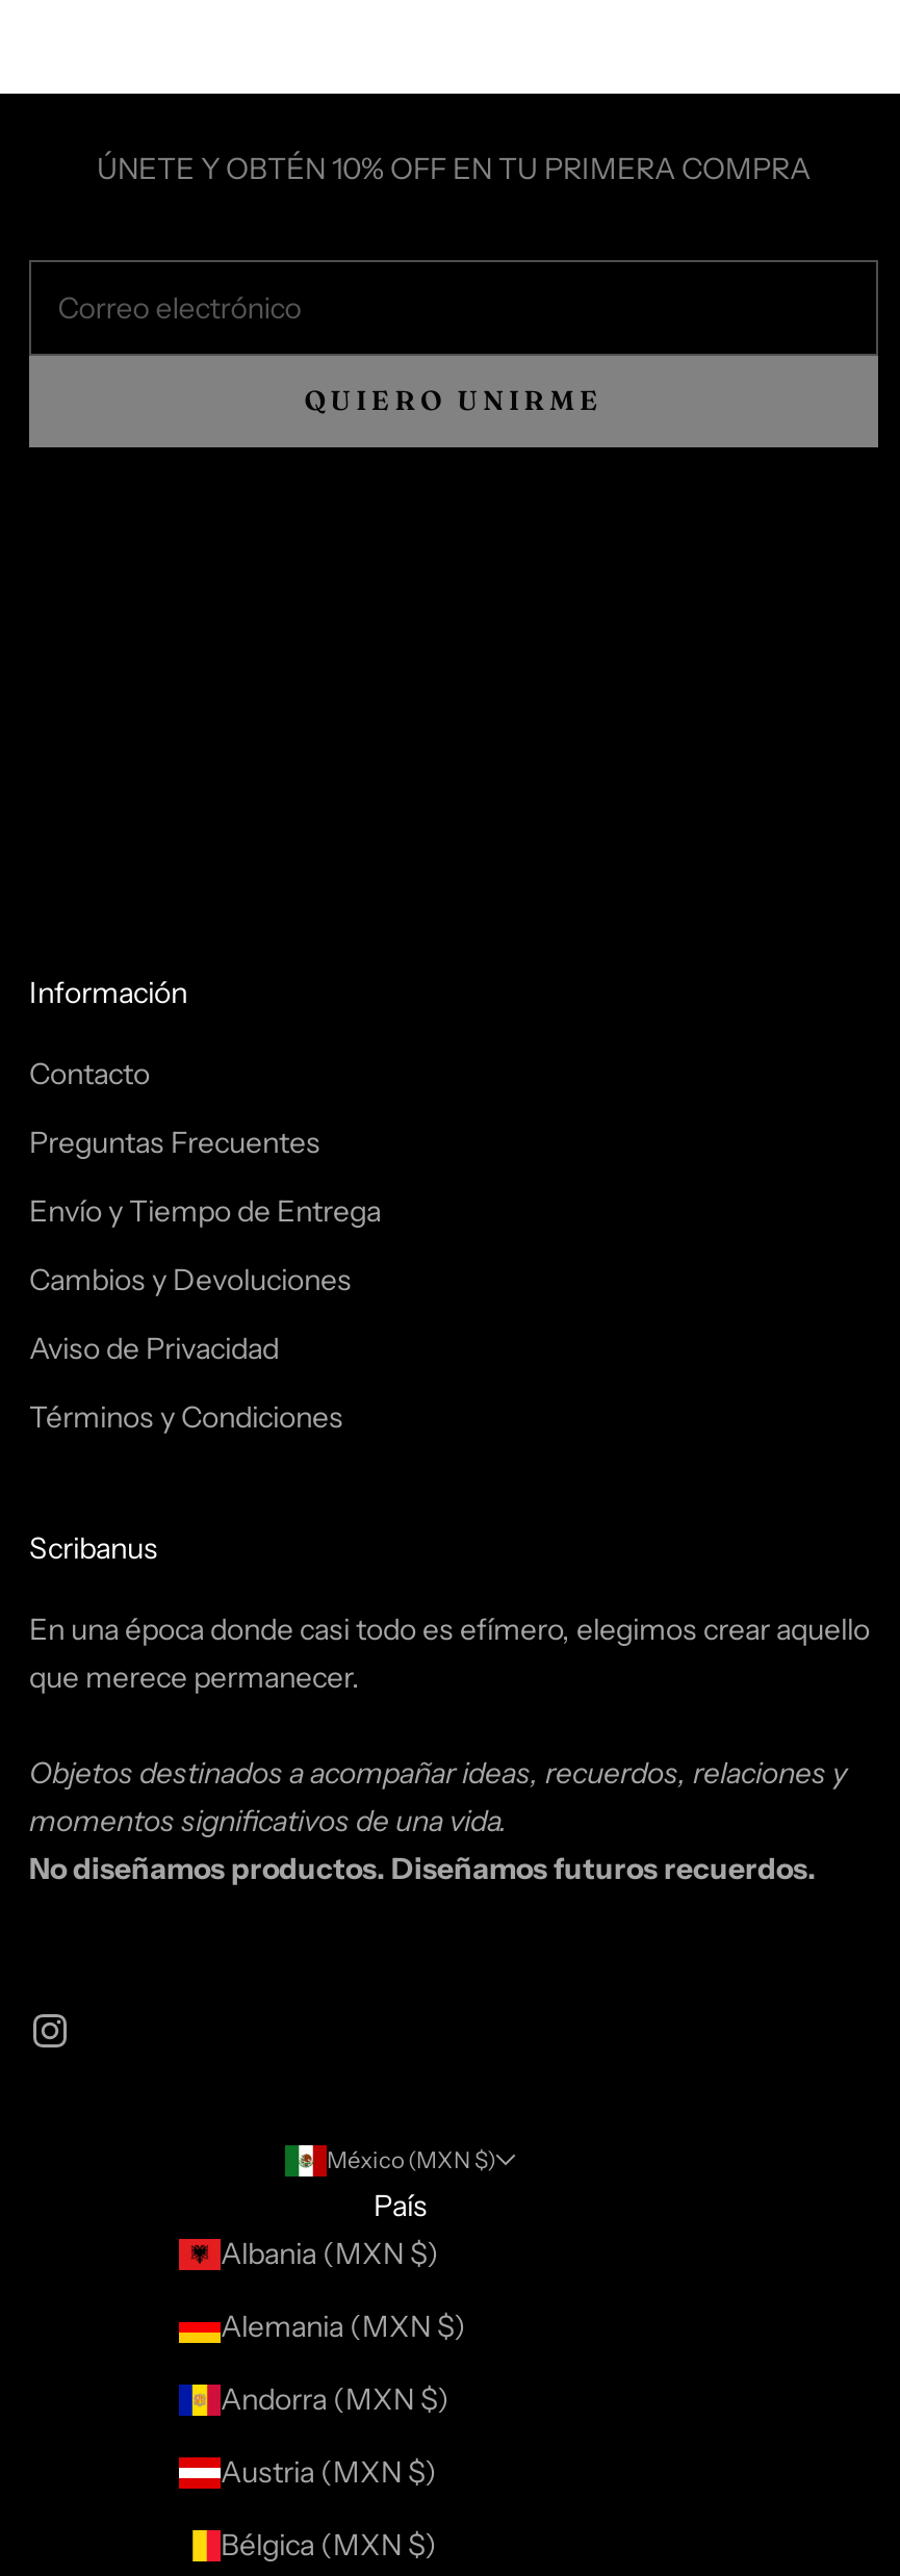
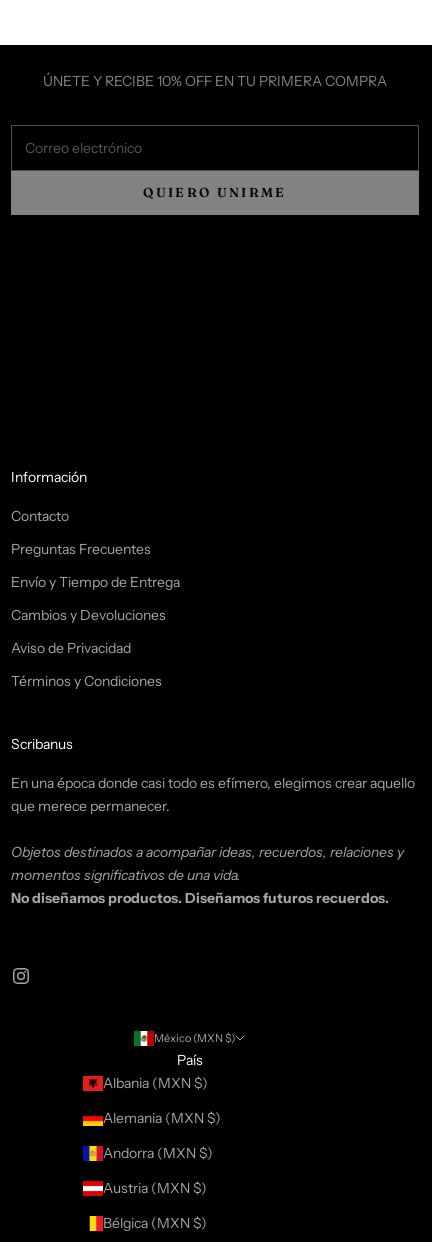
- ÚNETE Y OBTÉN 10% OFF EN TU PRIMERA COMPRA
+ ÚNETE Y RECIBE 10% OFF EN TU PRIMERA COMPRA
